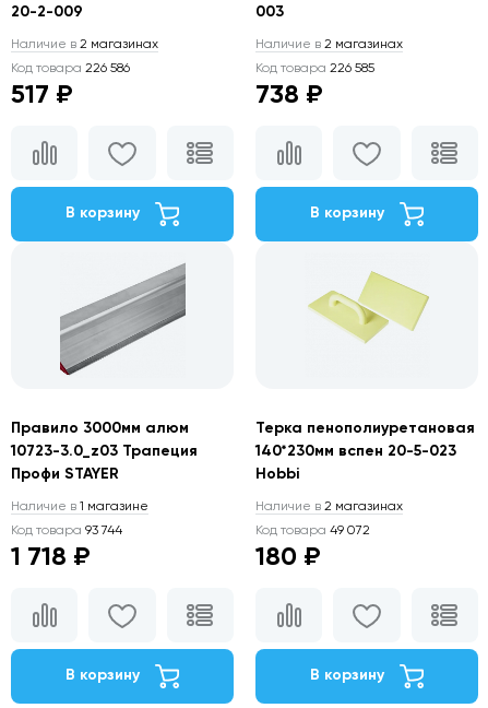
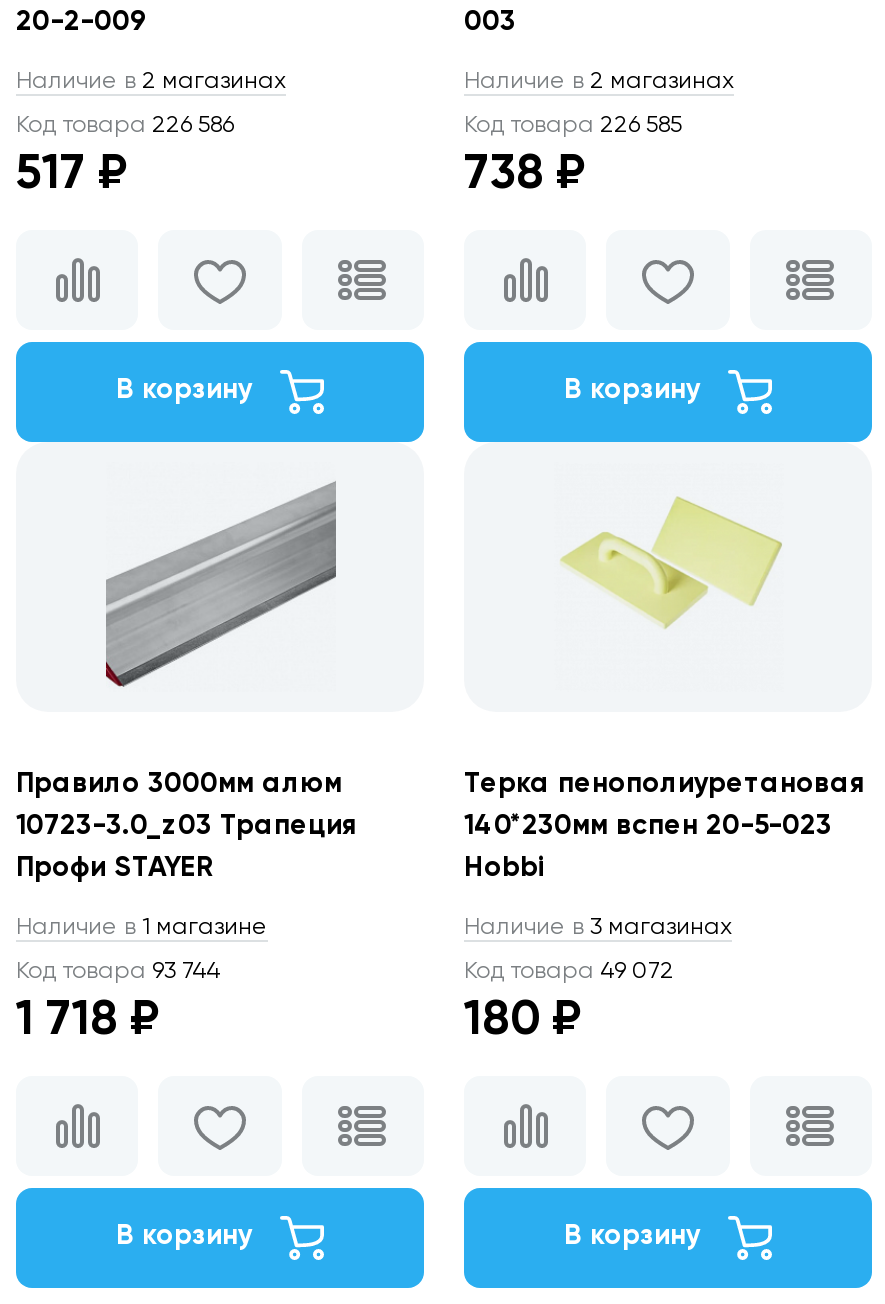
- Наличие в 2 магазинах
+ Наличие в 3 магазинах
